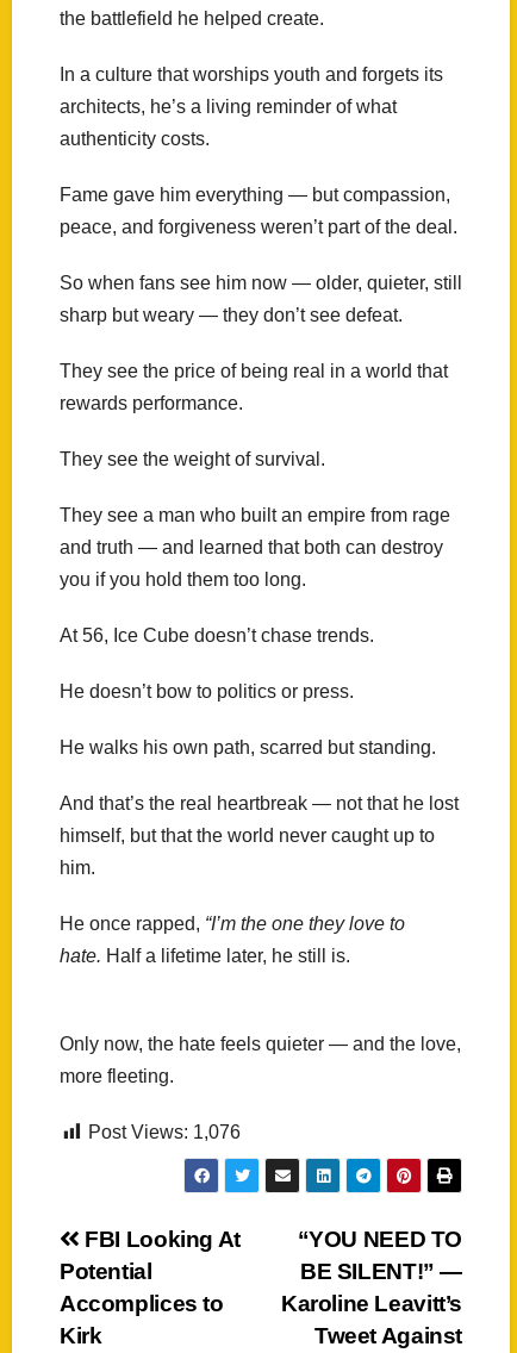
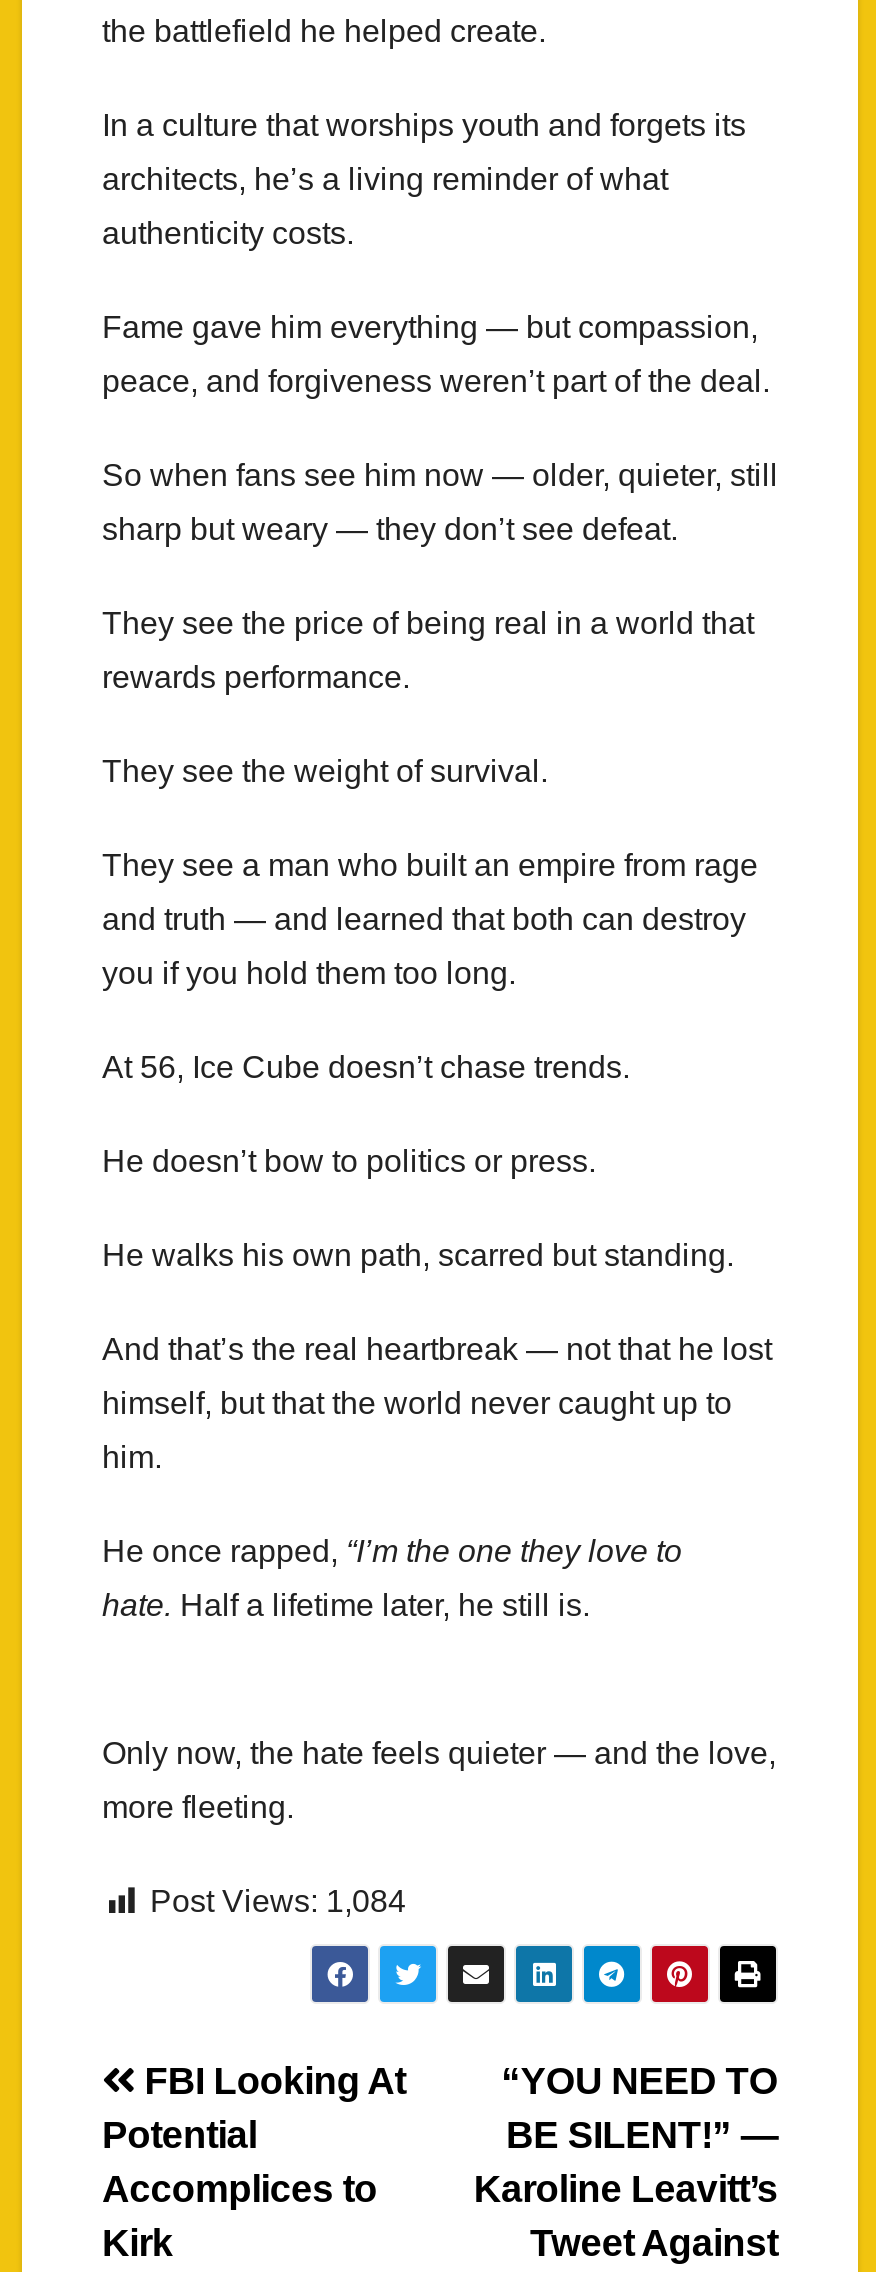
- Post Views: 1,076
+ Post Views: 1,084
